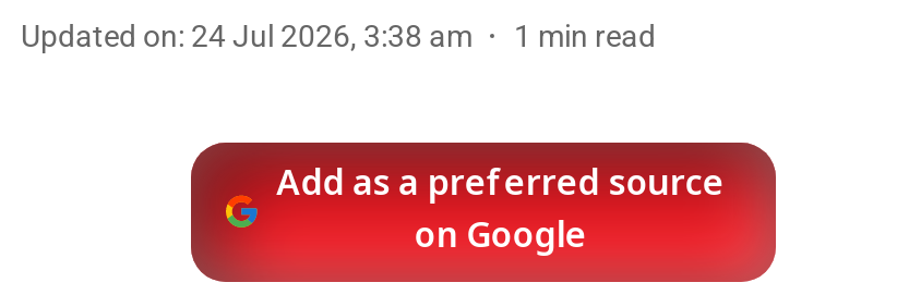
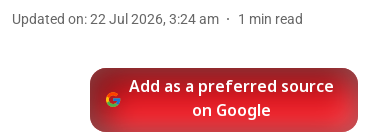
- Updated on: 24 Jul 2026, 3:38 am
+ Updated on: 22 Jul 2026, 3:24 am
